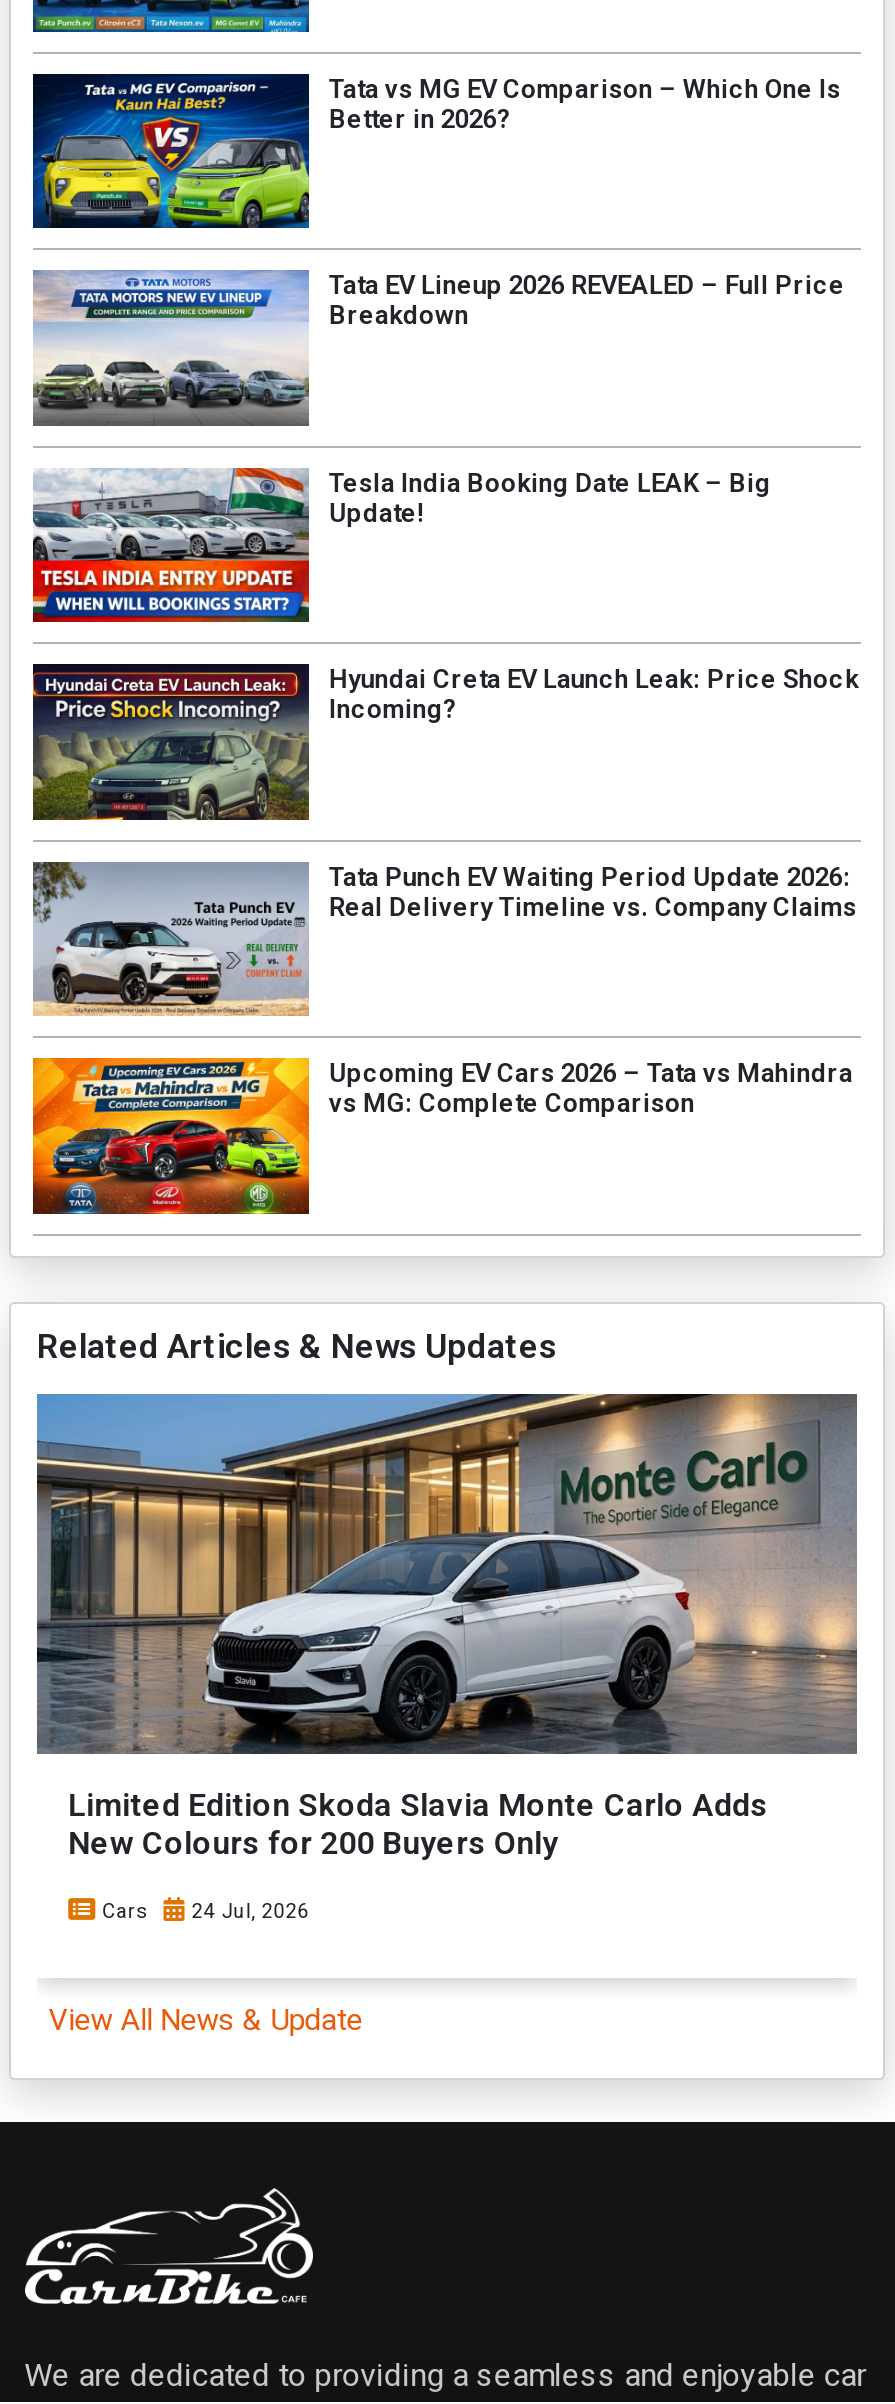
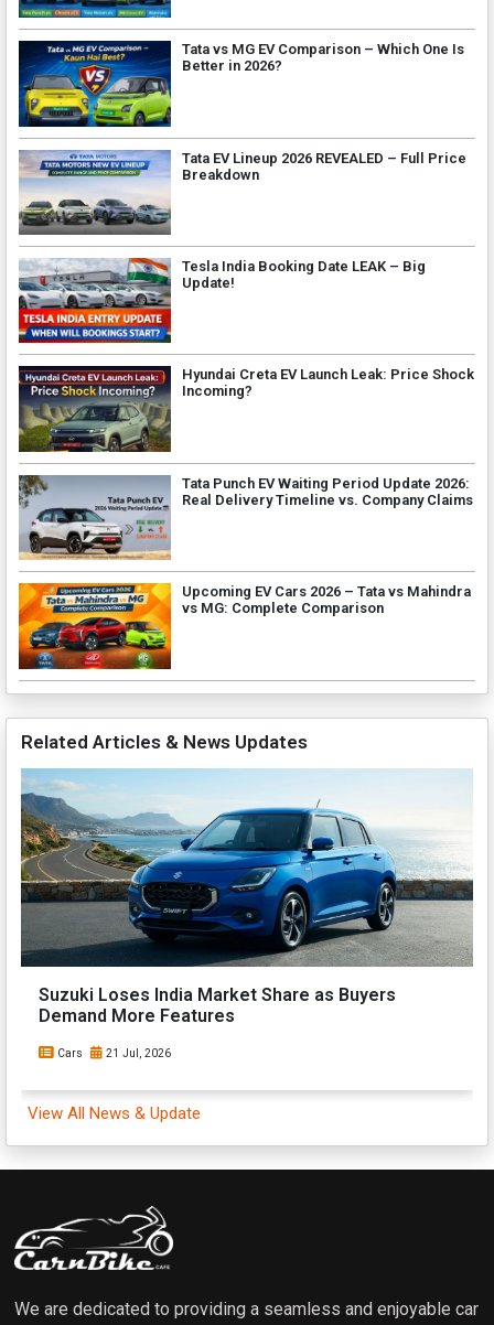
- [image]
- Limited Edition Skoda Slavia Monte Carlo Adds
- New Colours for 200 Buyers Only
+ [image]
+ Suzuki Loses India Market Share as Buyers
+ Demand More Features

- Cars 24 Jul, 2026
+ Cars 21 Jul, 2026
